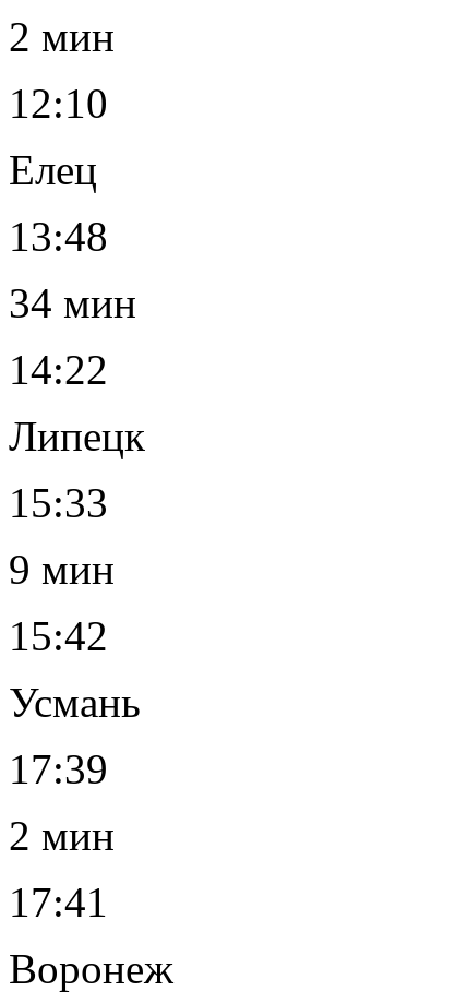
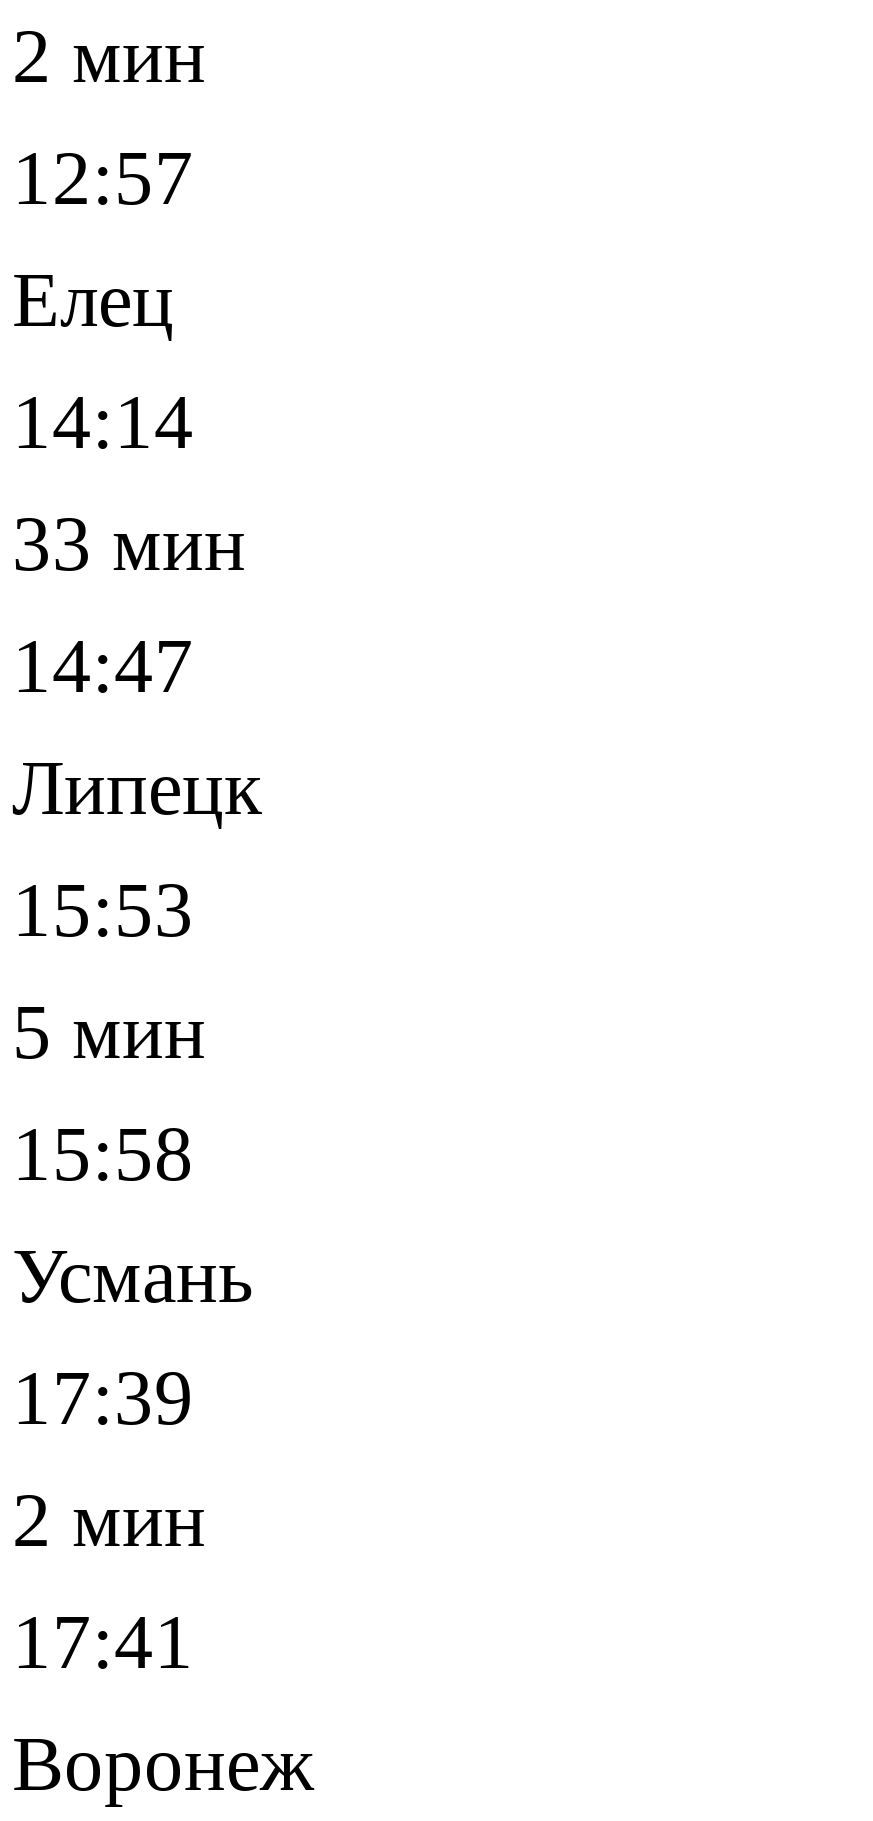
- 12:10
+ 12:57

- 13:48
+ 14:14

- 34 мин
+ 33 мин

- 14:22
+ 14:47

- 15:33
+ 15:53

- 9 мин
+ 5 мин

- 15:42
+ 15:58
